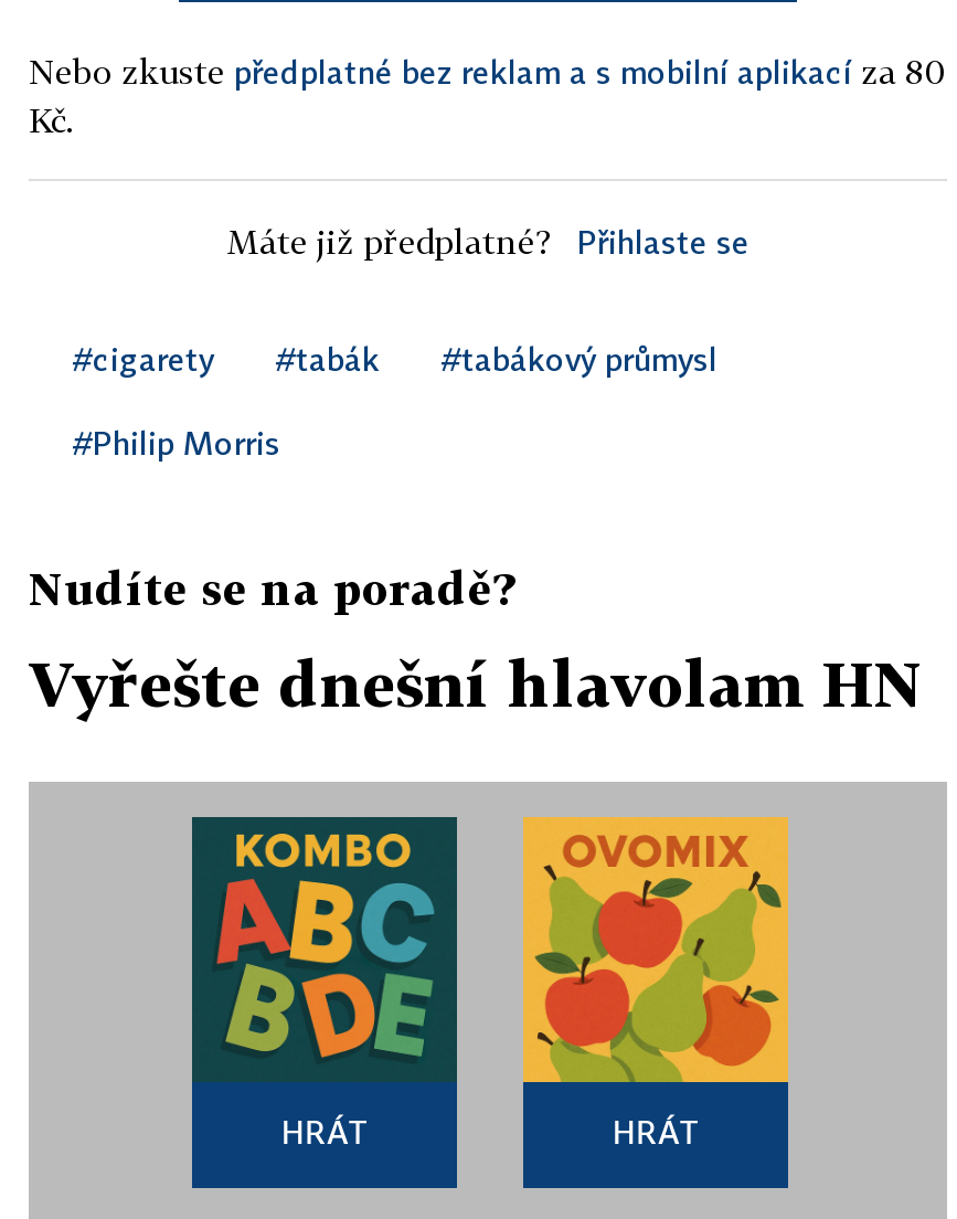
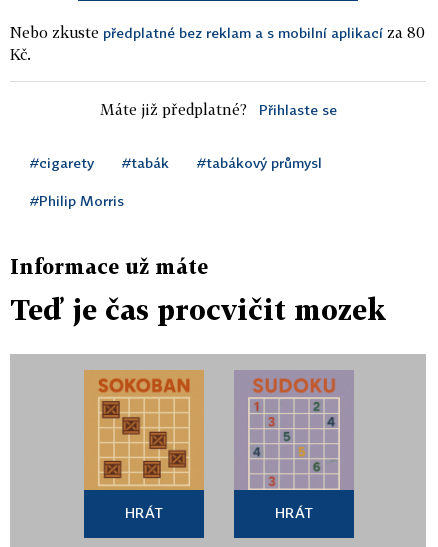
- Nudíte se na poradě?
+ Informace už máte

- Vyřešte dnešní hlavolam HN
+ Teď je čas procvičit mozek

- [image]
+ [image]

- [image]
+ [image]
